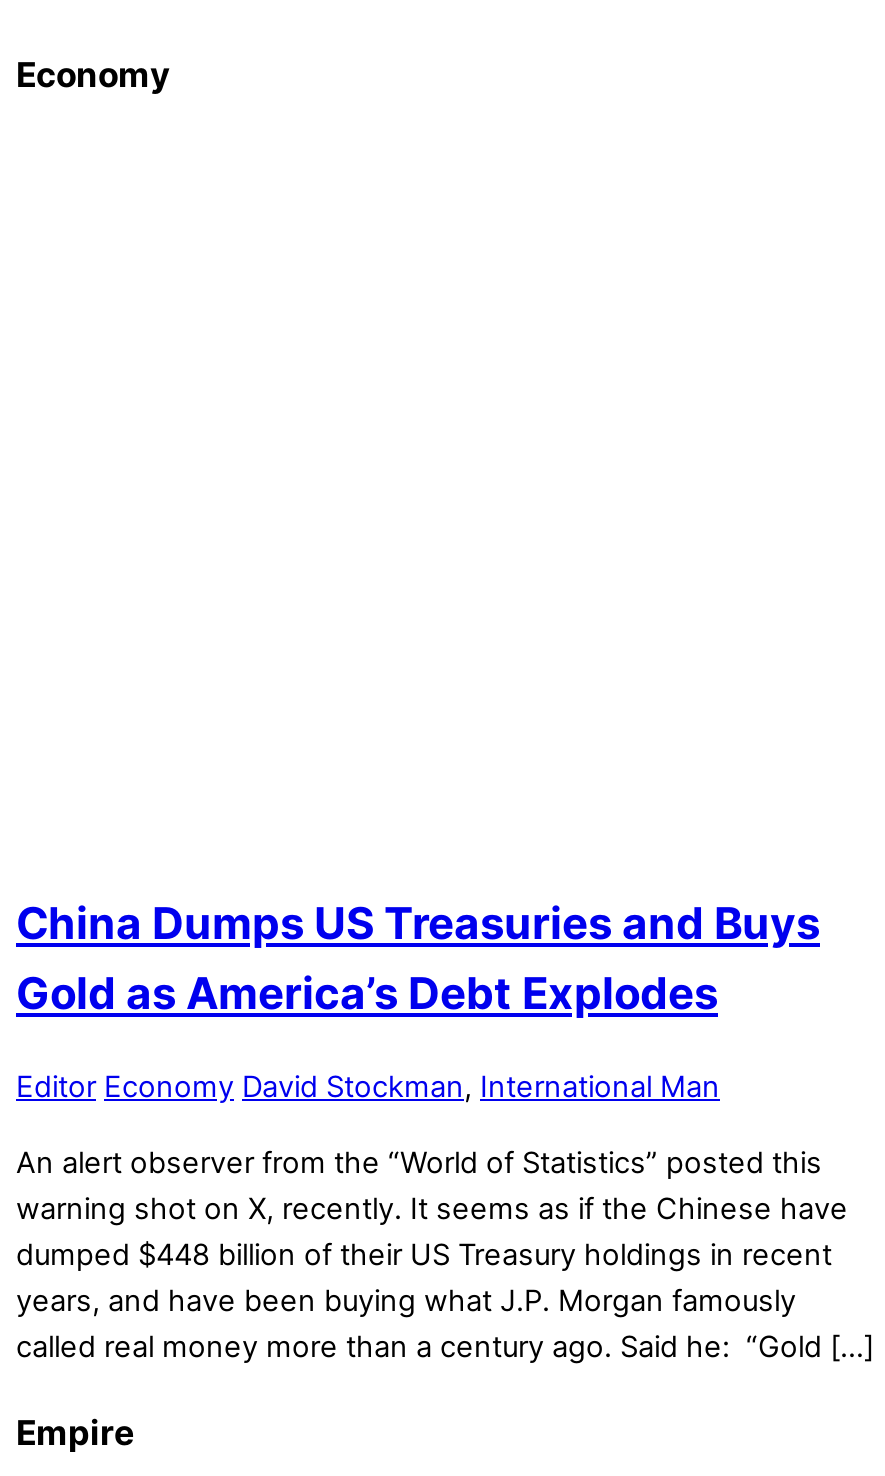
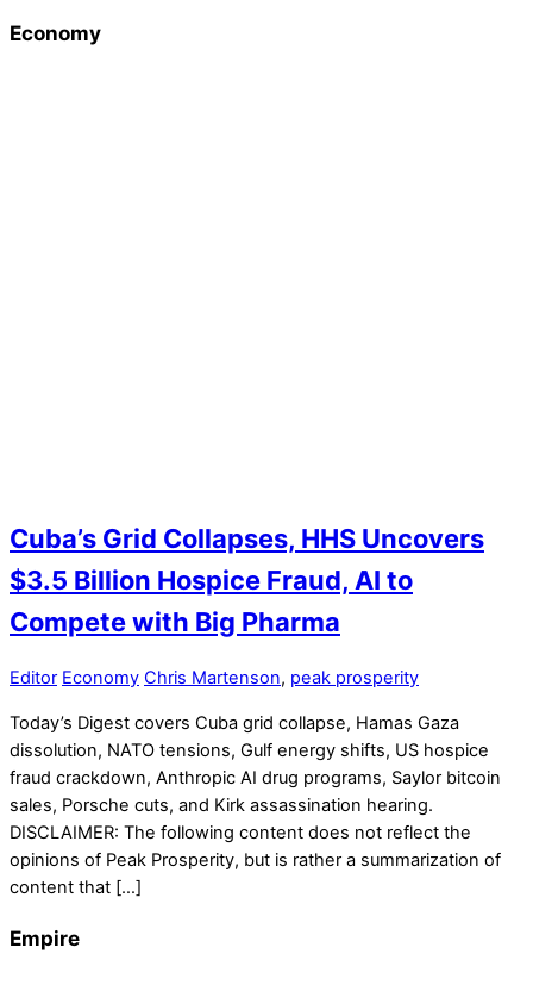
- China Dumps US Treasuries and Buys
- Gold as America’s Debt Explodes
+ Cuba’s Grid Collapses, HHS Uncovers
+ $3.5 Billion Hospice Fraud, AI to
+ Compete with Big Pharma

- Editor Economy David Stockman, International Man
+ Editor Economy Chris Martenson, peak prosperity

- An alert observer from the “World of Statistics” posted this
- warning shot on X, recently. It seems as if the Chinese have
- dumped $448 billion of their US Treasury holdings in recent
- years, and have been buying what J.P. Morgan famously
- called real money more than a century ago. Said he: “Gold […]
+ Today’s Digest covers Cuba grid collapse, Hamas Gaza
+ dissolution, NATO tensions, Gulf energy shifts, US hospice
+ fraud crackdown, Anthropic AI drug programs, Saylor bitcoin
+ sales, Porsche cuts, and Kirk assassination hearing.
+ DISCLAIMER: The following content does not reflect the
+ opinions of Peak Prosperity, but is rather a summarization of
+ content that […]
